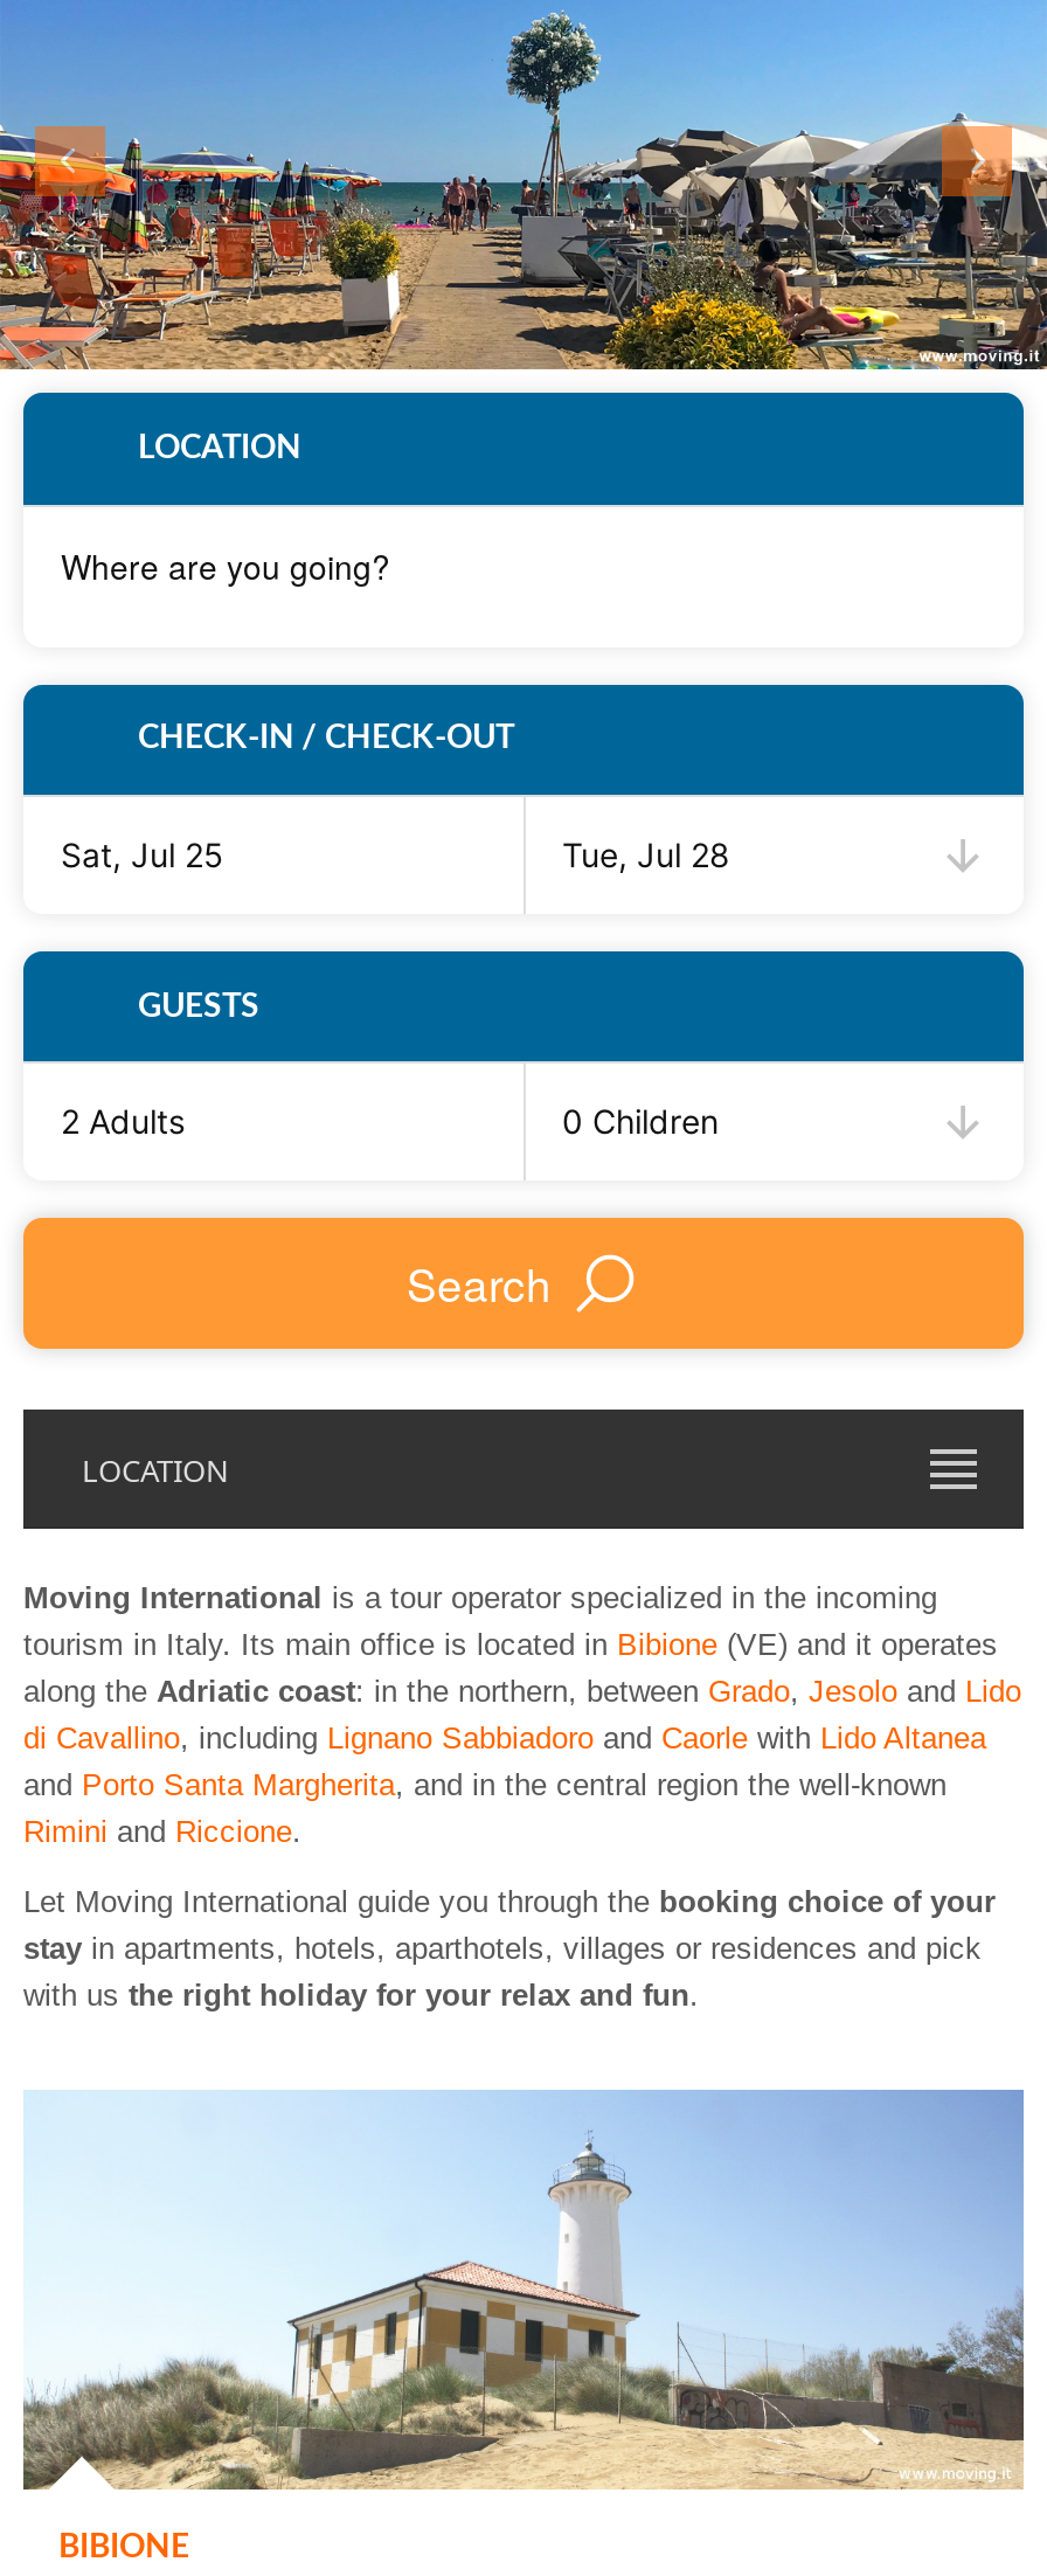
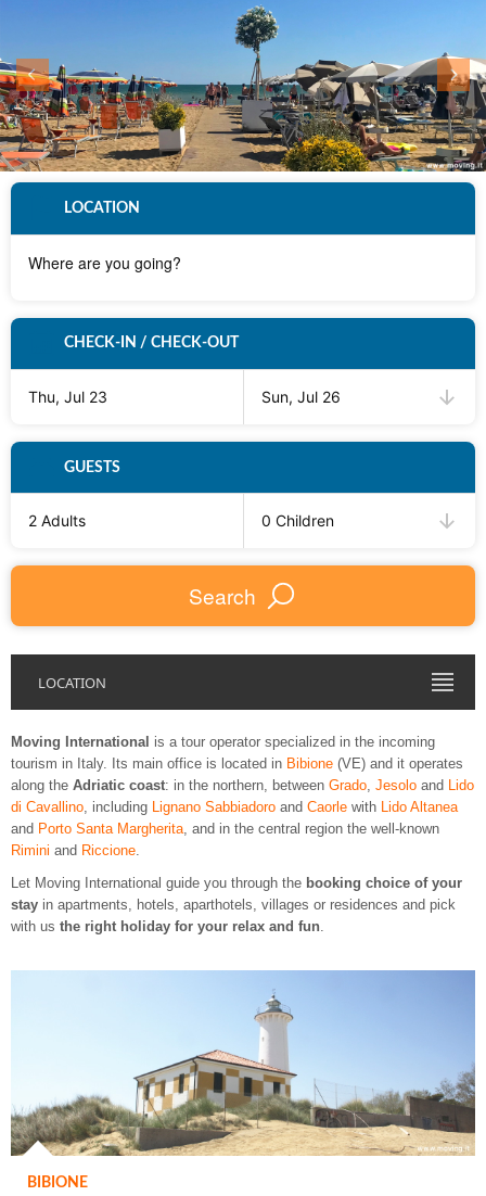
- Sat, Jul 25
+ Thu, Jul 23

- Tue, Jul 28
+ Sun, Jul 26
